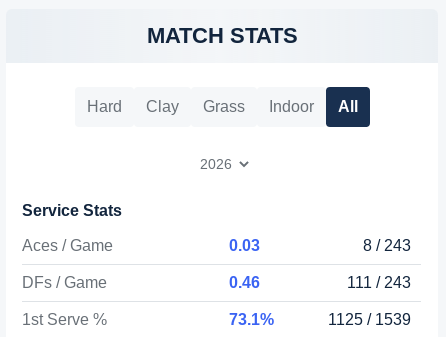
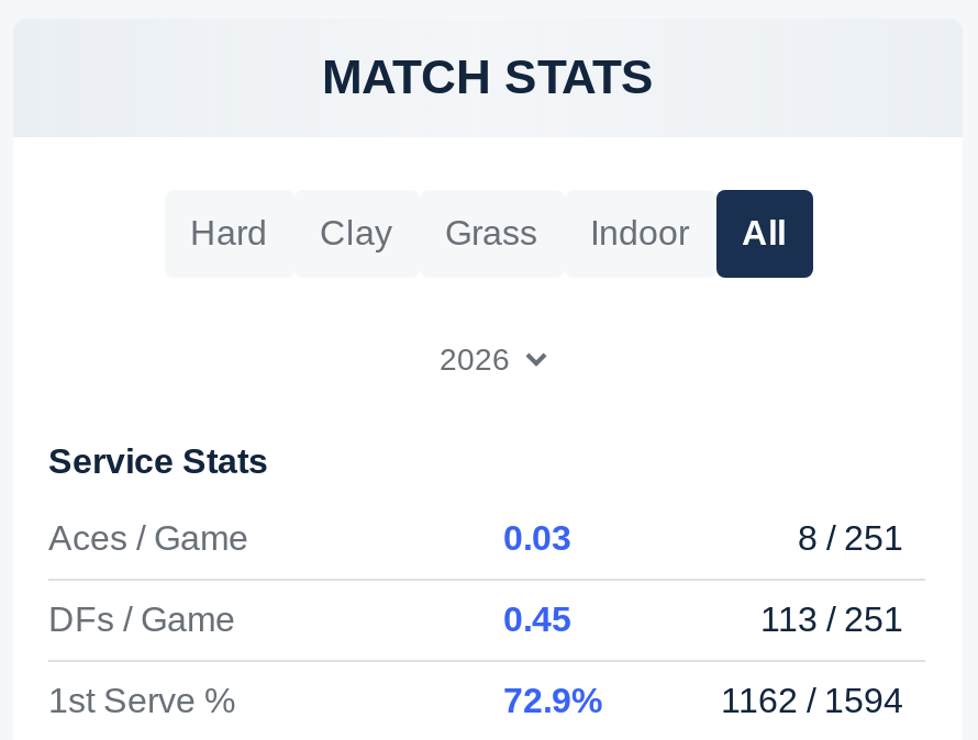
- 8 / 243
+ 8 / 251

- 0.46
+ 0.45

- 111 / 243
+ 113 / 251

- 73.1%
+ 72.9%

- 1125 / 1539
+ 1162 / 1594
